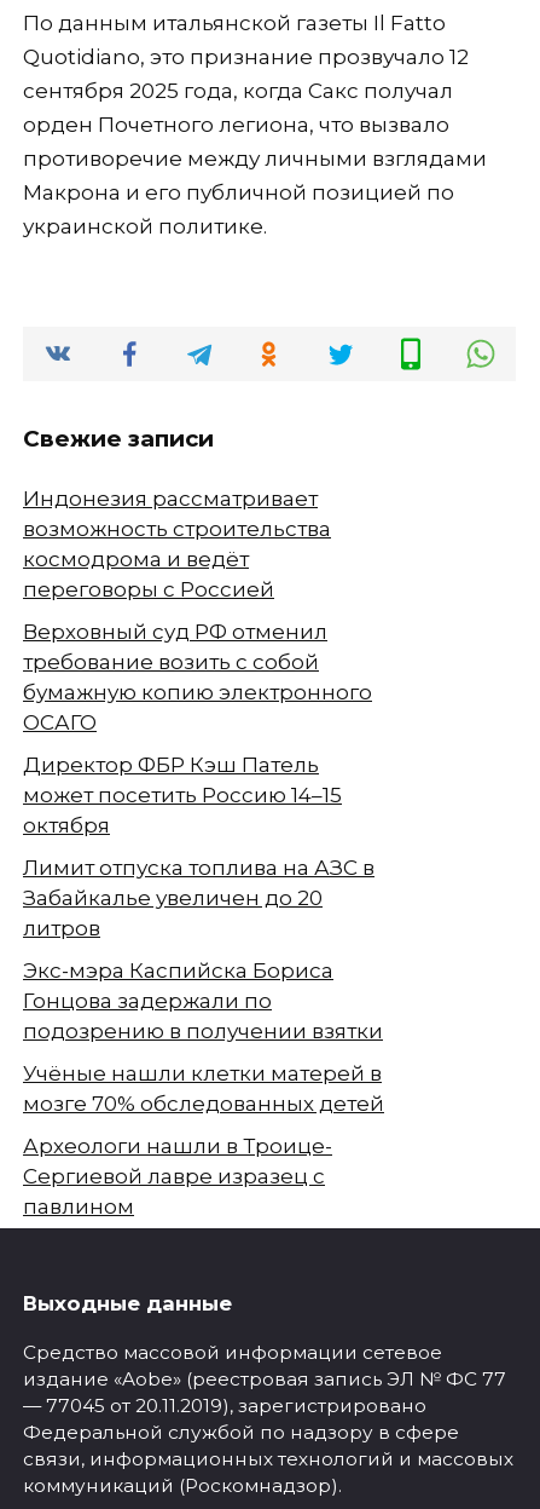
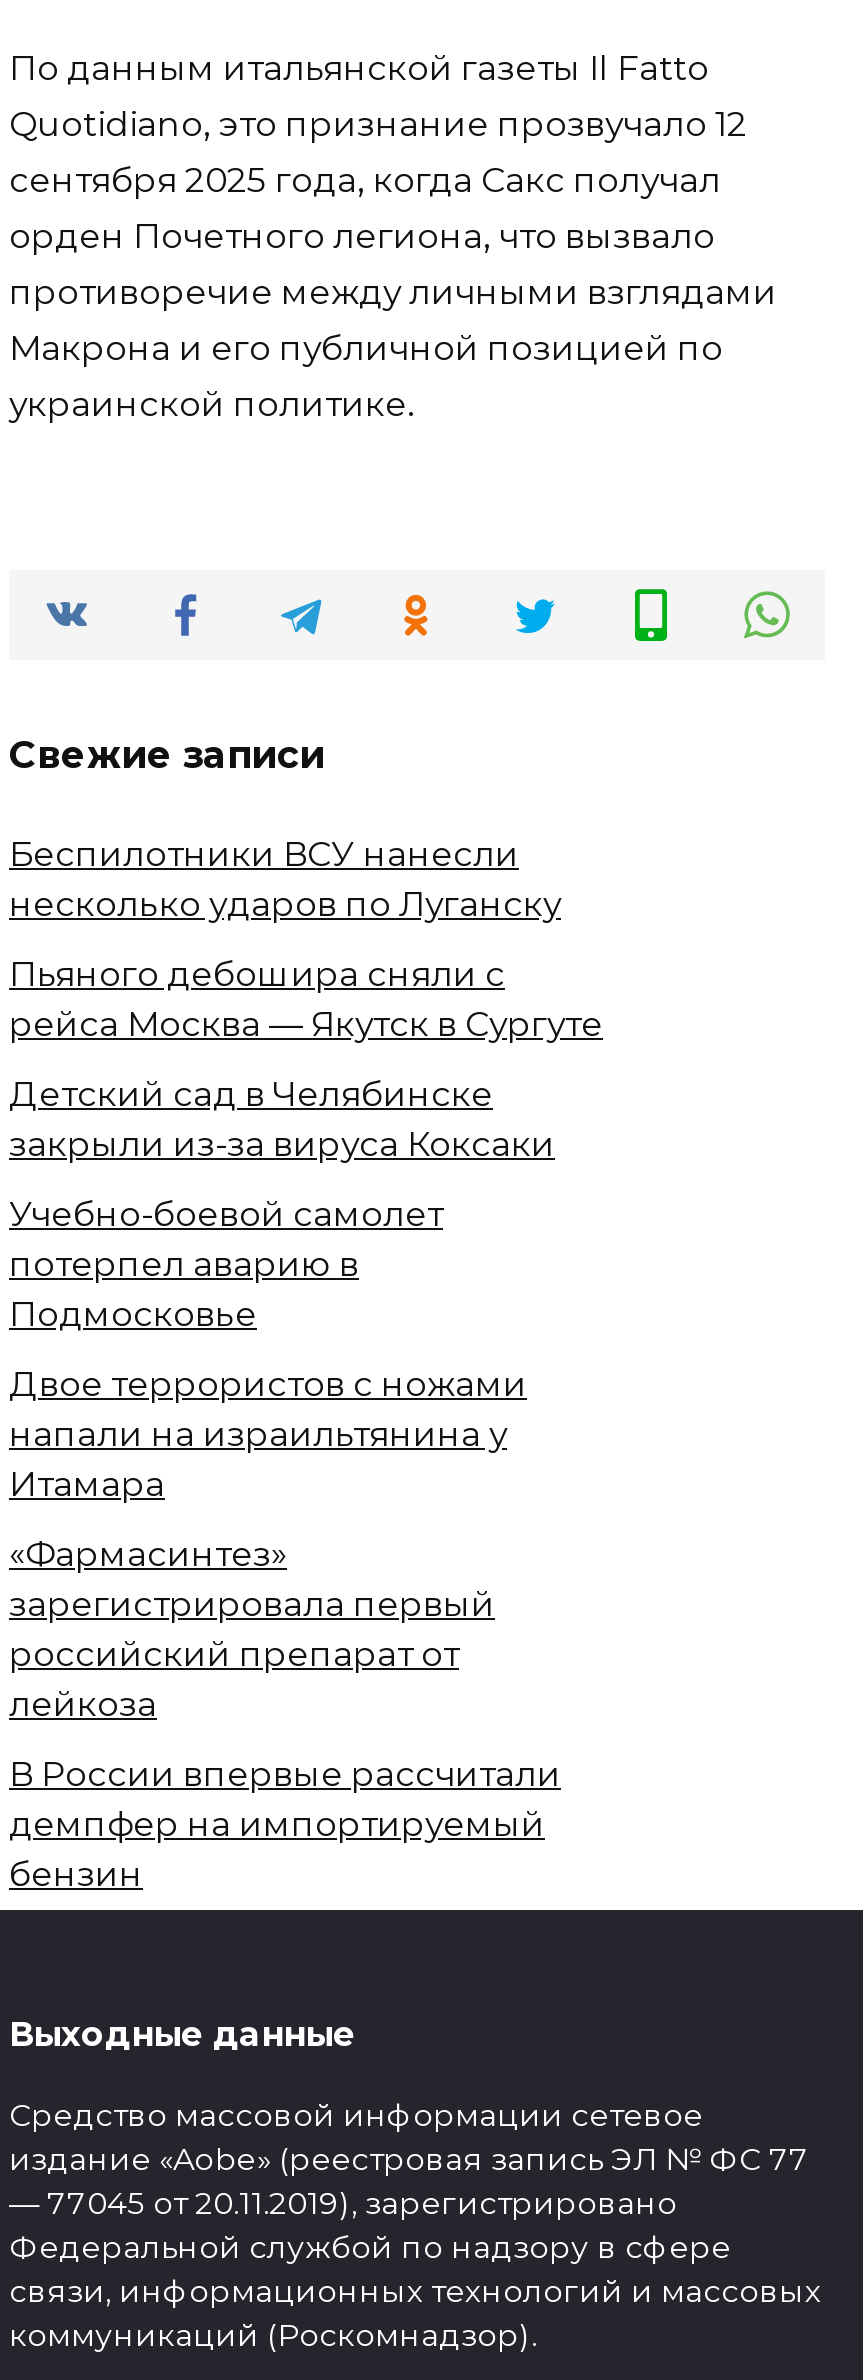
- Индонезия рассматривает
- возможность строительства
- космодрома и ведёт
- переговоры с Россией
+ Беспилотники ВСУ нанесли
+ несколько ударов по Луганску

- Верховный суд РФ отменил
- требование возить с собой
- бумажную копию электронного
- ОСАГО
+ Пьяного дебошира сняли с
+ рейса Москва — Якутск в Сургуте

- Директор ФБР Кэш Патель
- может посетить Россию 14–15
- октября
+ Детский сад в Челябинске
+ закрыли из-за вируса Коксаки

- Лимит отпуска топлива на АЗС в
- Забайкалье увеличен до 20
- литров
+ Учебно-боевой самолет
+ потерпел аварию в
+ Подмосковье

- Экс-мэра Каспийска Бориса
- Гонцова задержали по
- подозрению в получении взятки
+ Двое террористов с ножами
+ напали на израильтянина у
+ Итамара

- Учёные нашли клетки матерей в
- мозге 70% обследованных детей
+ «Фармасинтез»
+ зарегистрировала первый
+ российский препарат от
+ лейкоза

- Археологи нашли в Троице-
- Сергиевой лавре изразец с
- павлином
+ В России впервые рассчитали
+ демпфер на импортируемый
+ бензин
